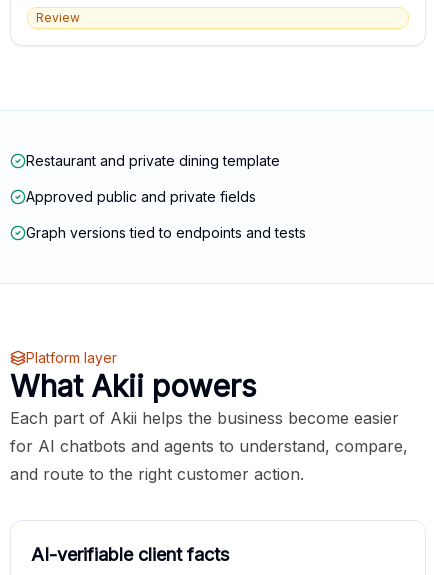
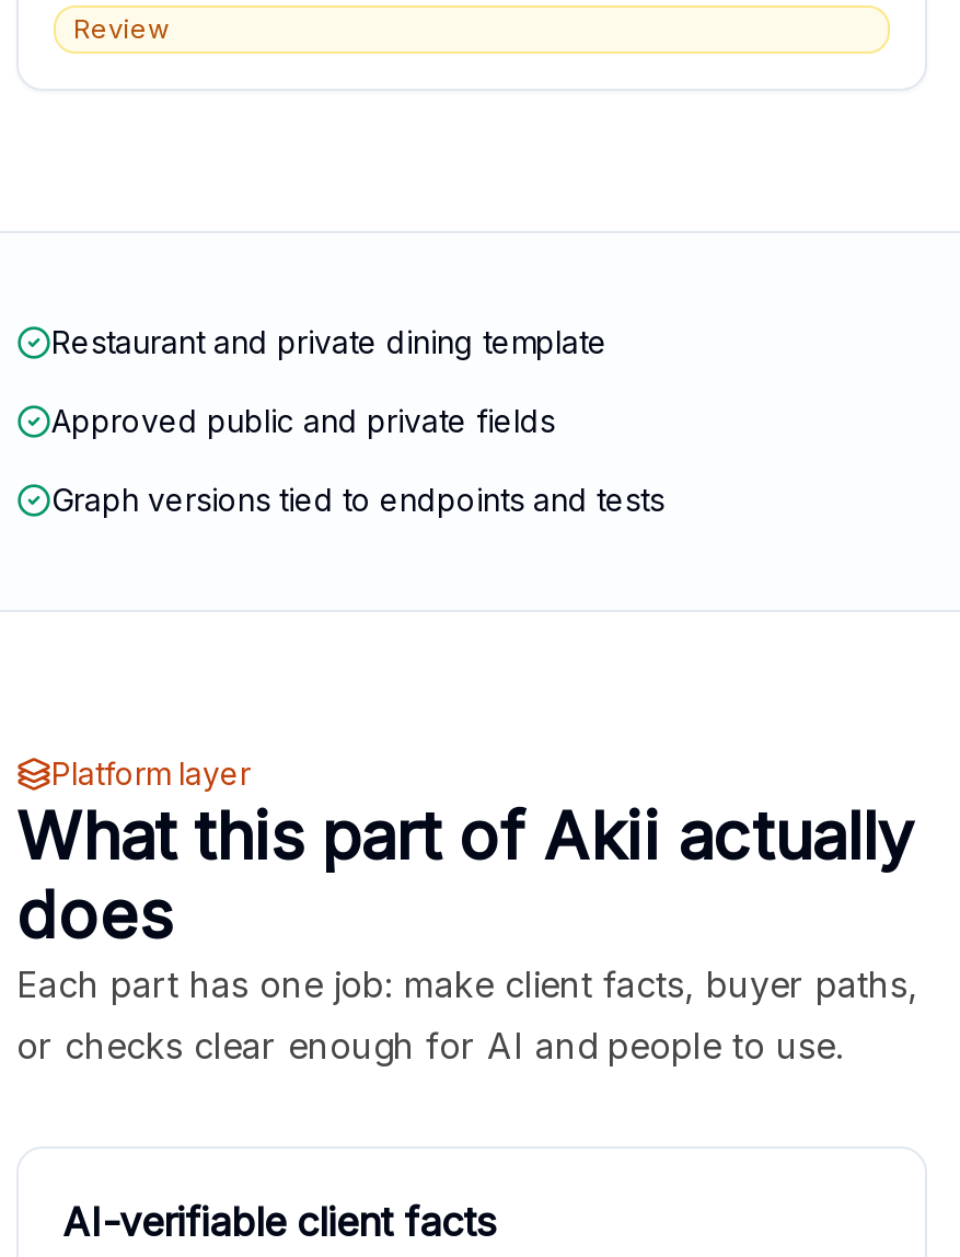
- What Akii powers
- Each part of Akii helps the business become easier
- for AI chatbots and agents to understand, compare,
- and route to the right customer action.
+ What this part of Akii actually
+ does
+ Each part has one job: make client facts, buyer paths,
+ or checks clear enough for AI and people to use.
